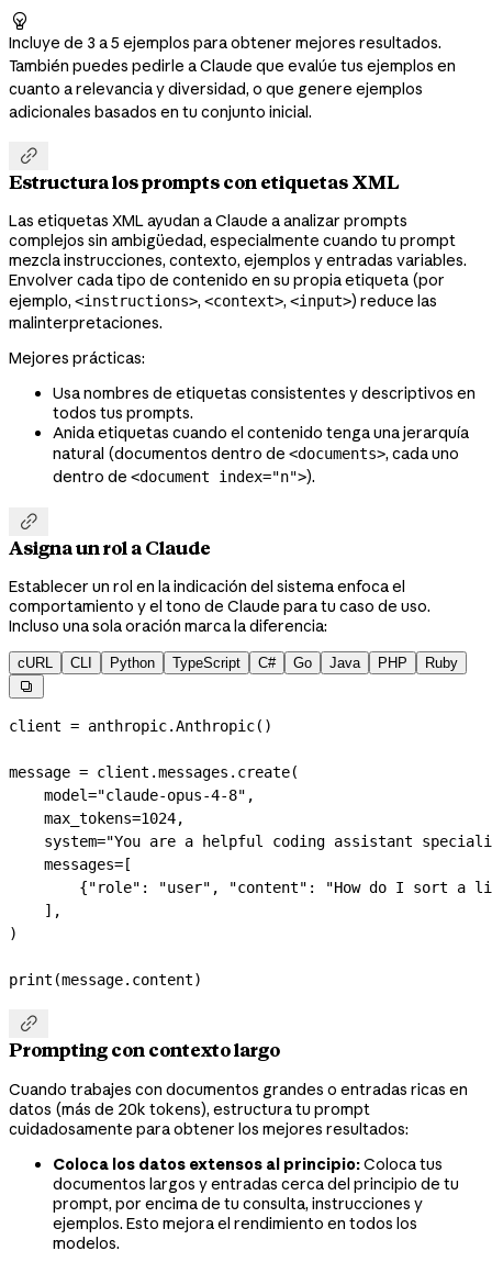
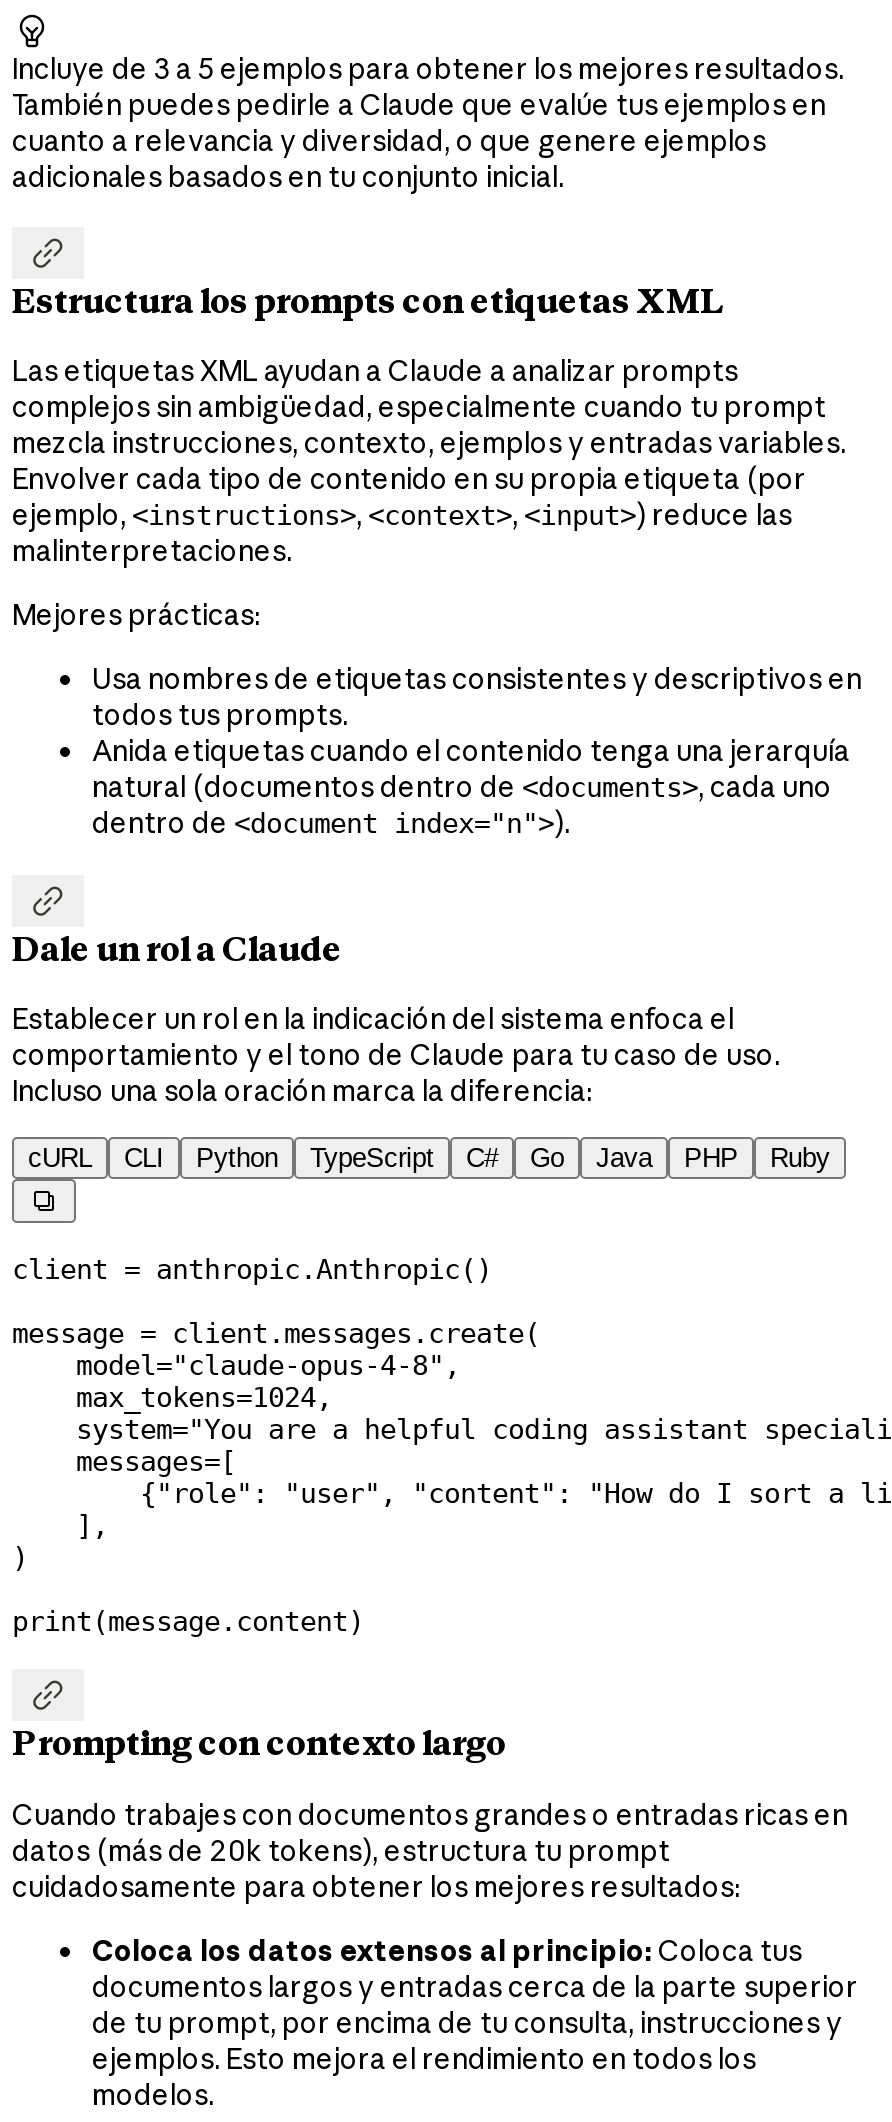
- Incluye de 3 a 5 ejemplos para obtener mejores resultados.
+ Incluye de 3 a 5 ejemplos para obtener los mejores resultados.

- Asigna un rol a Claude
+ Dale un rol a Claude

- documentos largos y entradas cerca del principio de tu
- prompt, por encima de tu consulta, instrucciones y
+ documentos largos y entradas cerca de la parte superior
+ de tu prompt, por encima de tu consulta, instrucciones y
